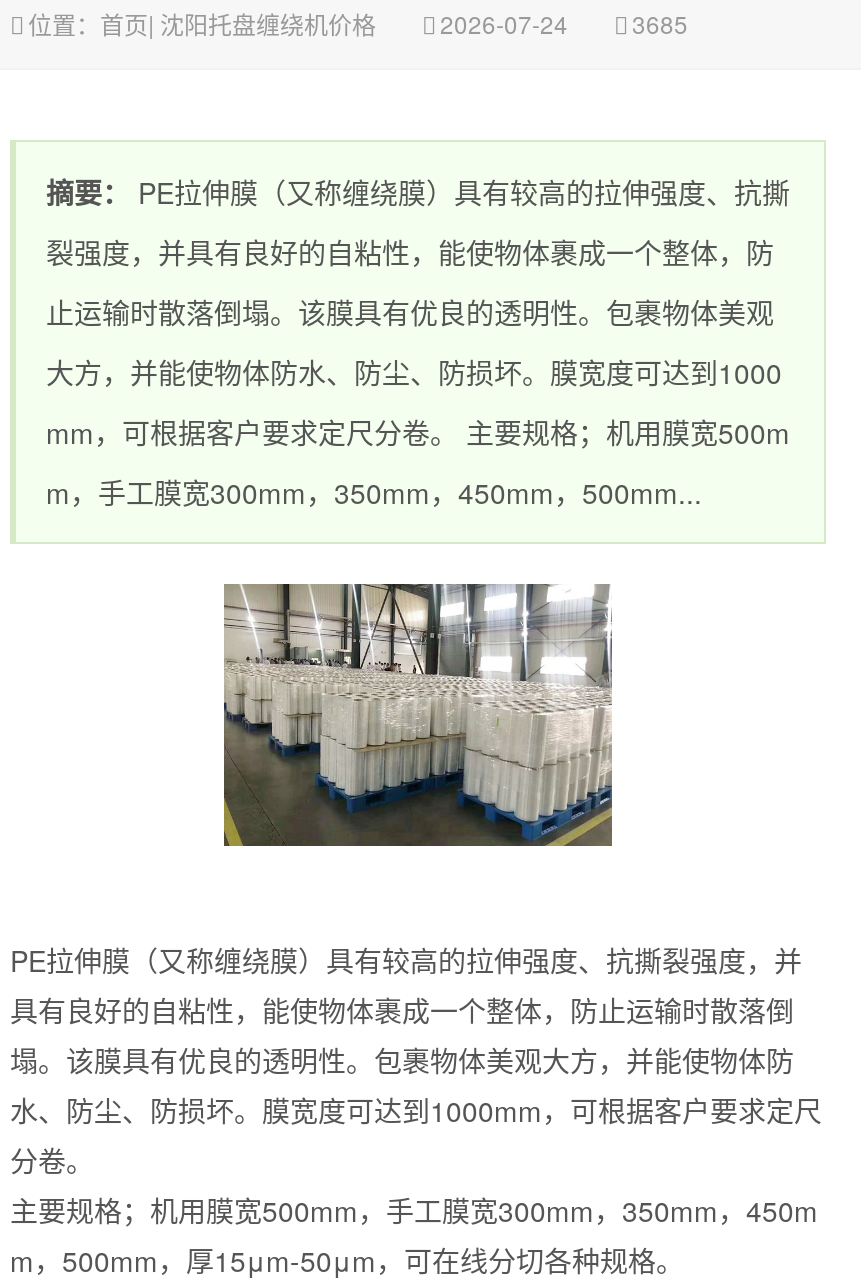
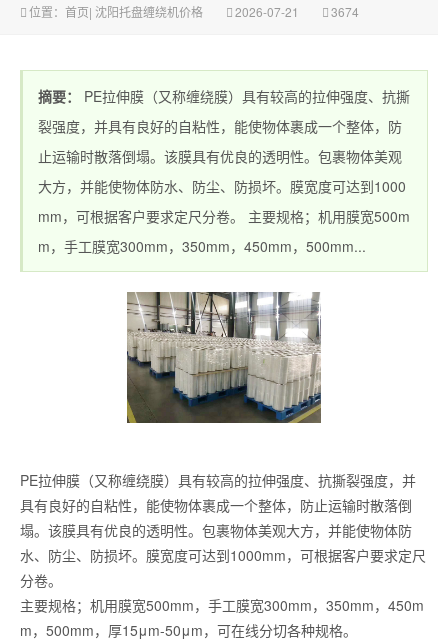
- 2026-07-24
+ 2026-07-21

- 3685
+ 3674
